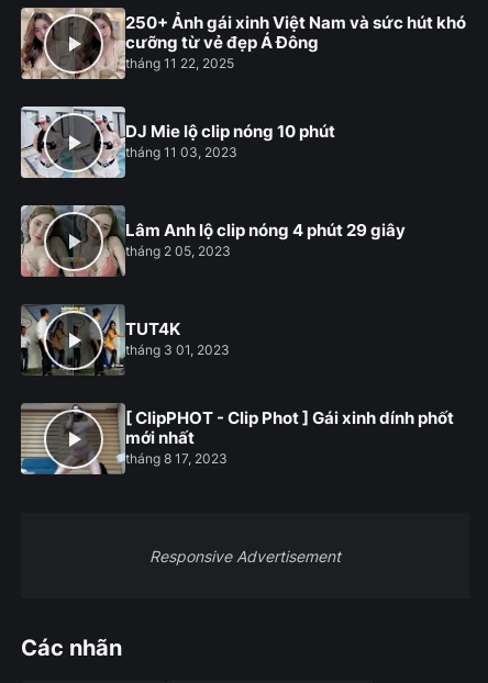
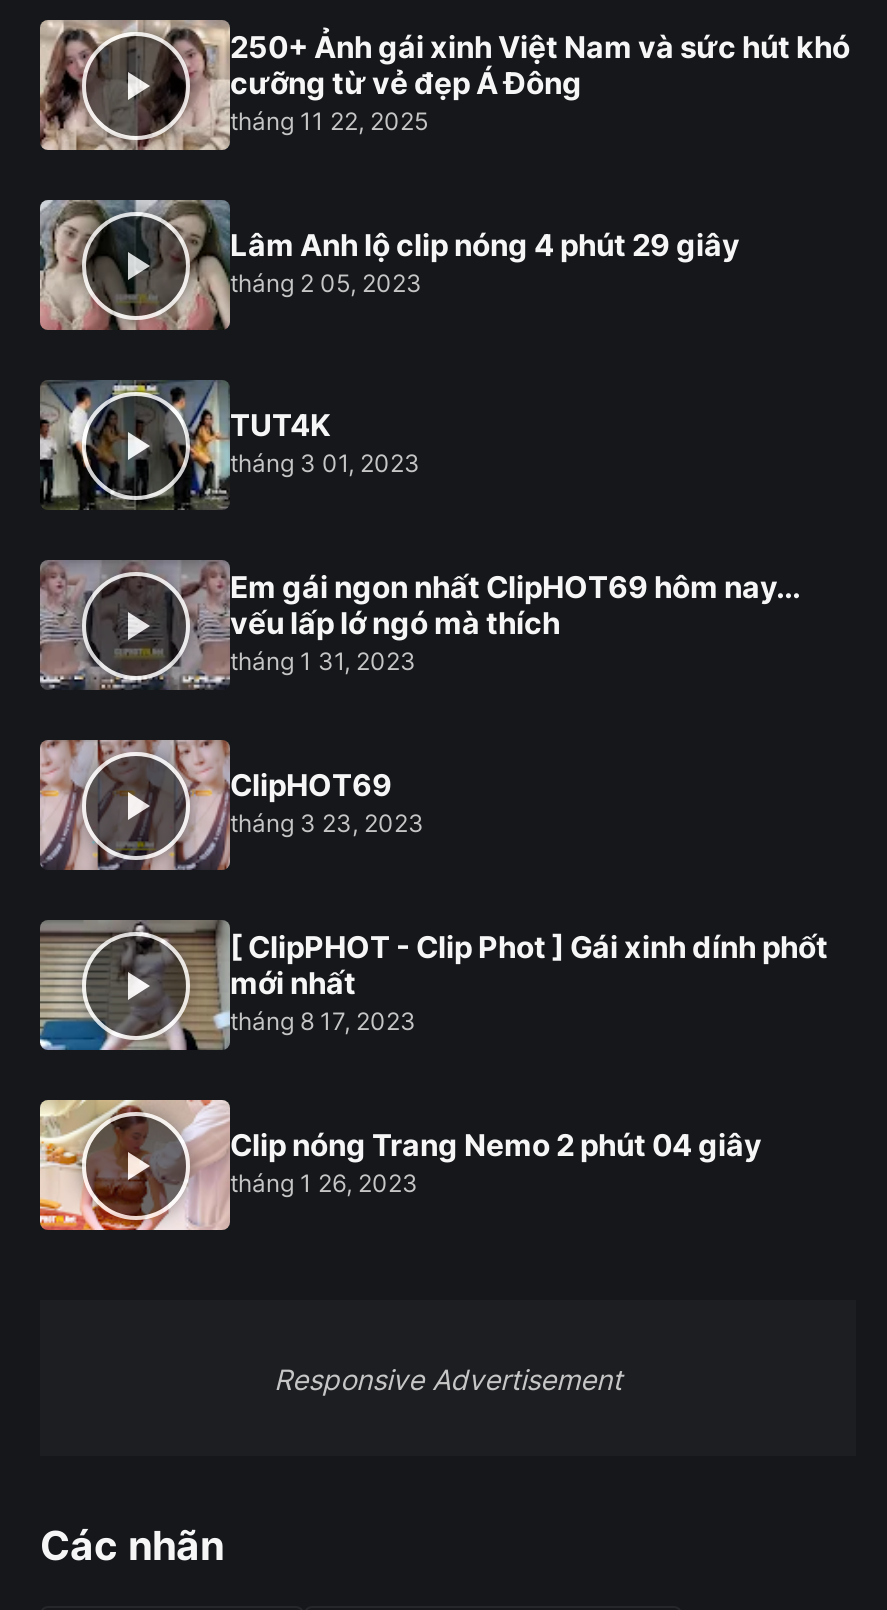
- [image]
- DJ Mie lộ clip nóng 10 phút
- tháng 11 03, 2023

moved up: [image] | Lâm Anh lộ clip nóng 4 phút 29 giây | tháng 2 05, 2023 | TUT4K | tháng 3 01, 2023

+ [image]

+ [image]
+ Em gái ngon nhất ClipHOT69 hôm nay...
+ vếu lấp lớ ngó mà thích
+ tháng 1 31, 2023
+ ClipHOT69
+ tháng 3 23, 2023

+ [image]
+ Clip nóng Trang Nemo 2 phút 04 giây
+ tháng 1 26, 2023
